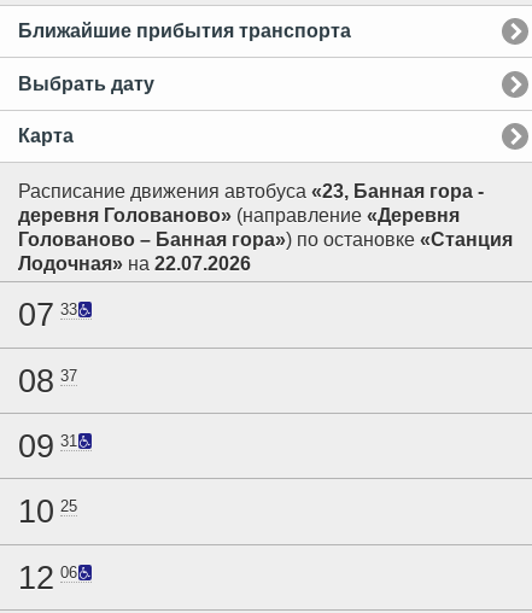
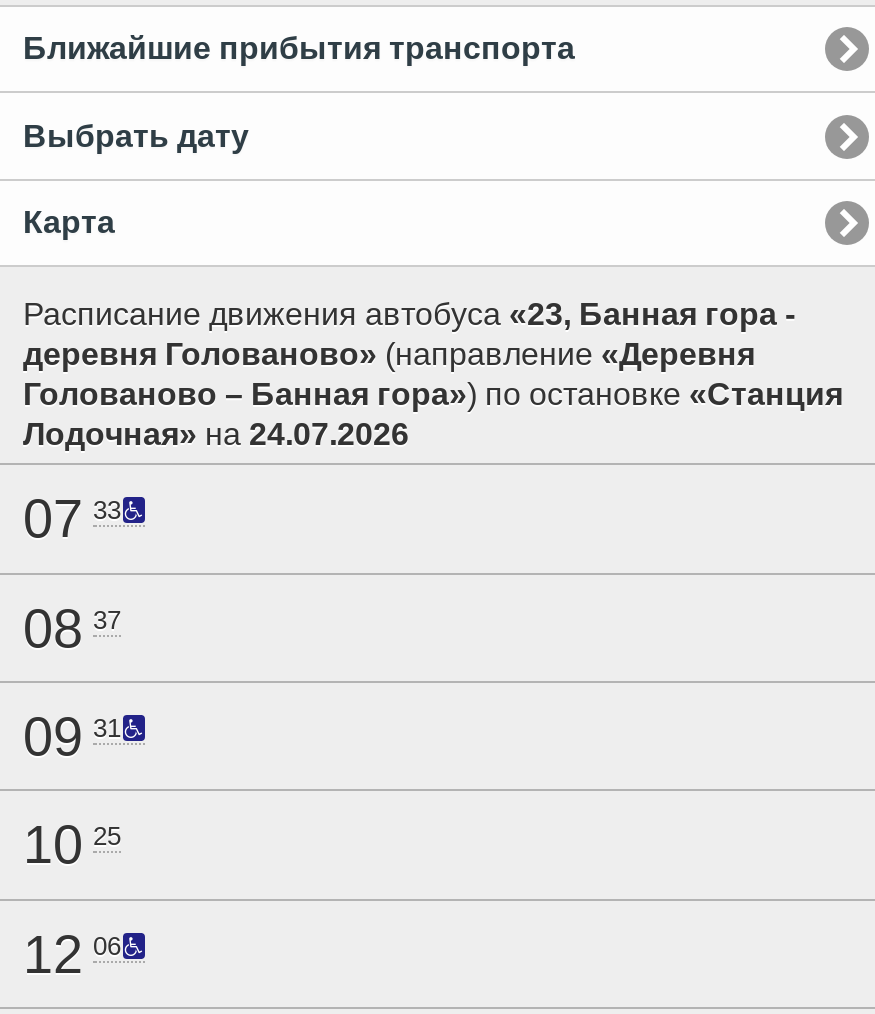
- Лодочная» на 22.07.2026
+ Лодочная» на 24.07.2026
